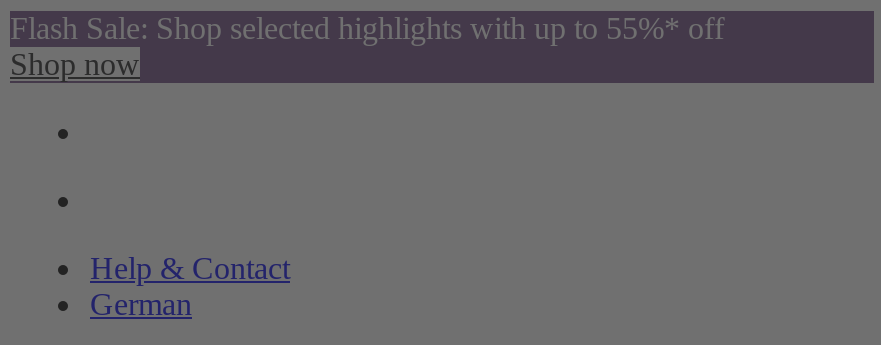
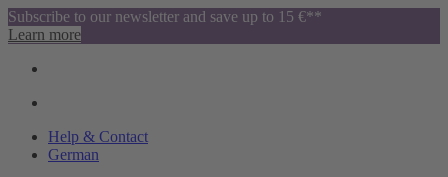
- Flash Sale: Shop selected highlights with up to 55%* off
- Shop now
+ Subscribe to our newsletter and save up to 15 €**
+ Learn more
